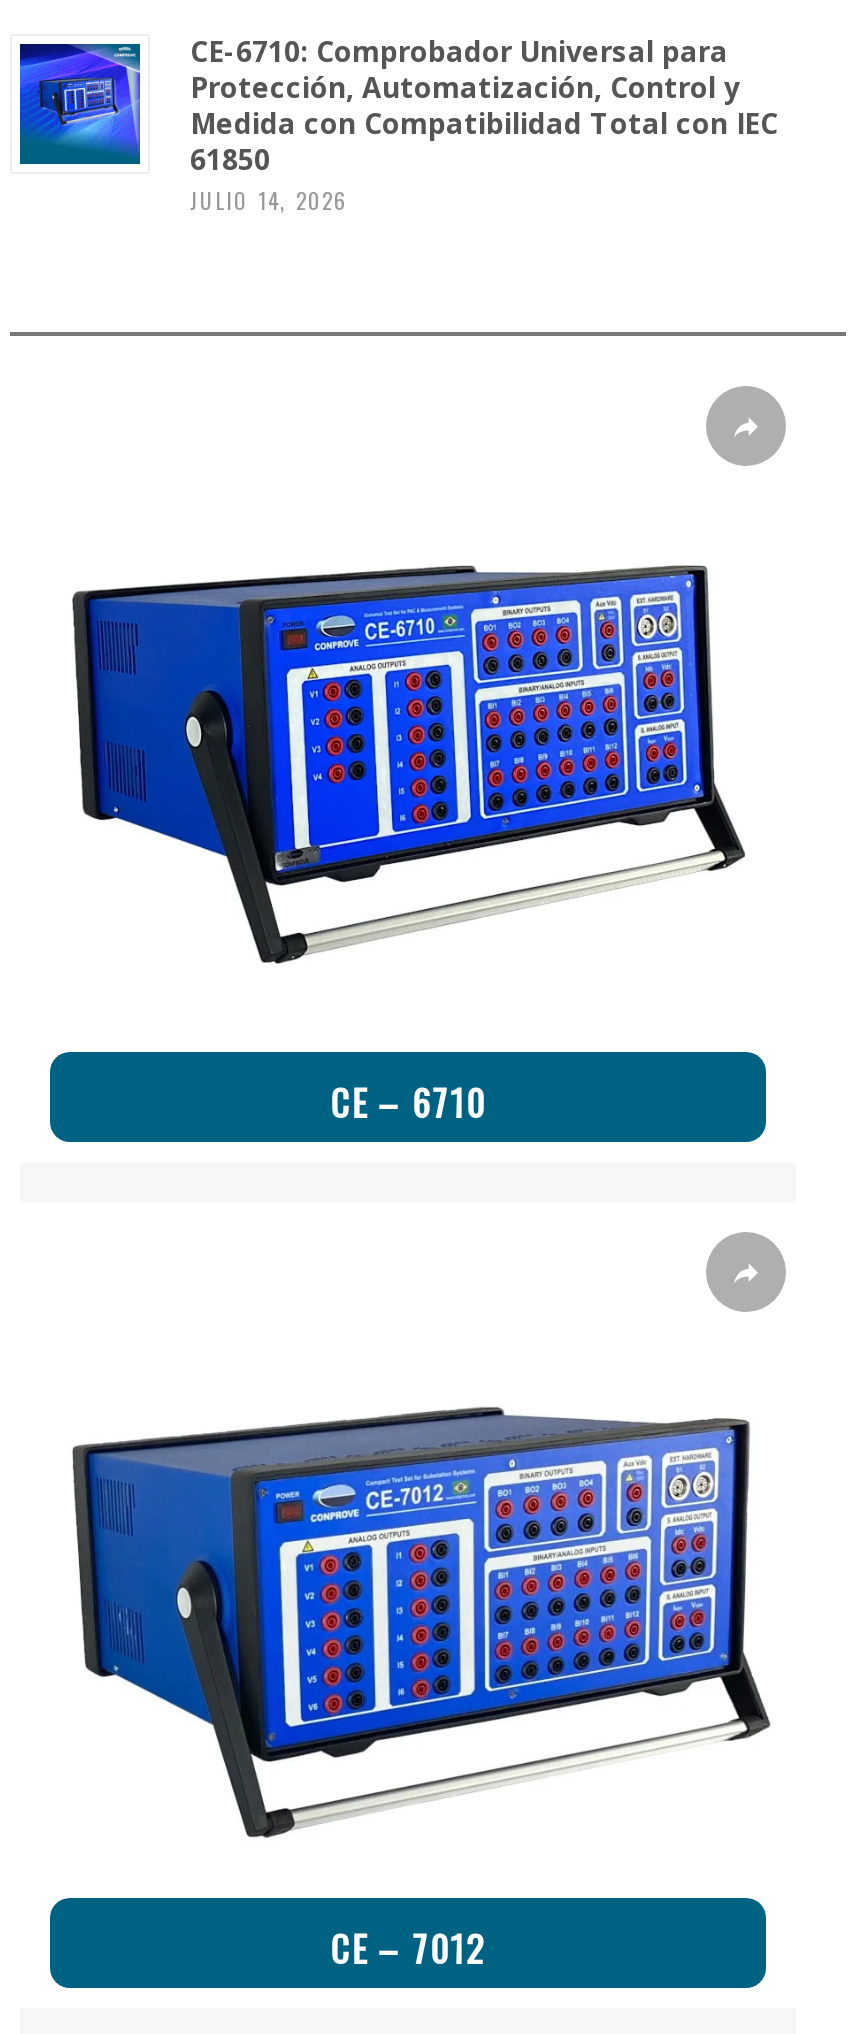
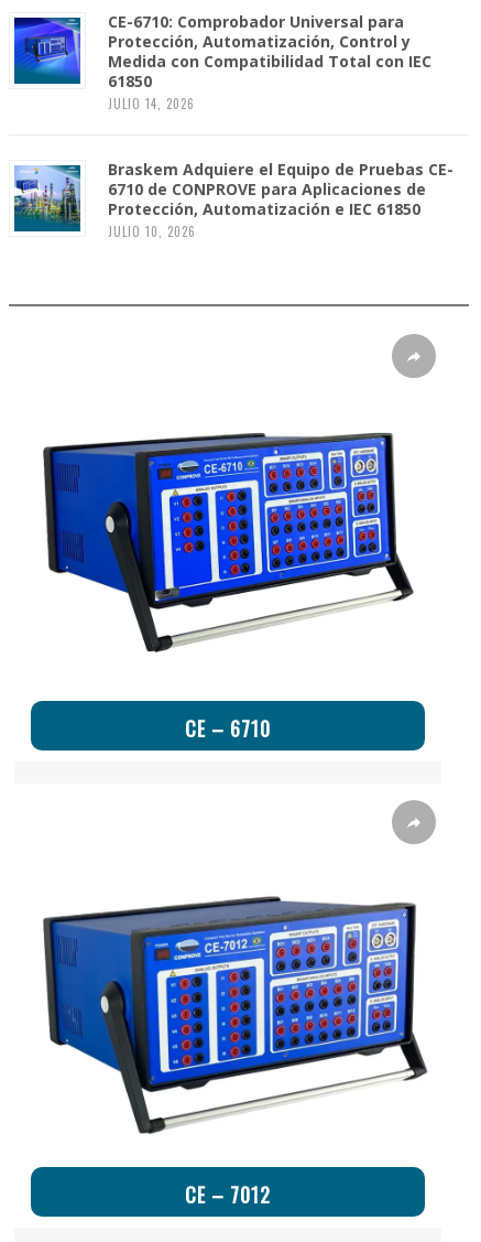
+ [image]
+ Braskem Adquiere el Equipo de Pruebas CE-
+ 6710 de CONPROVE para Aplicaciones de
+ Protección, Automatización e IEC 61850
+ JULIO 10, 2026
